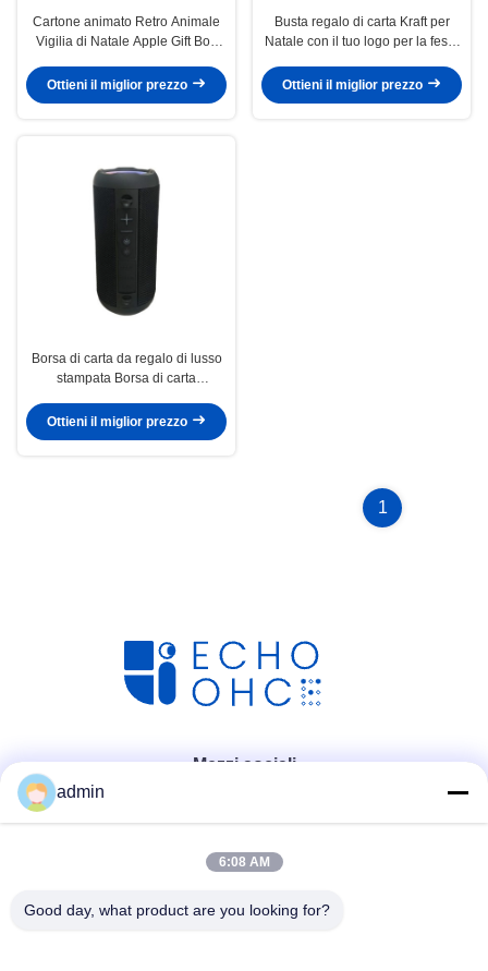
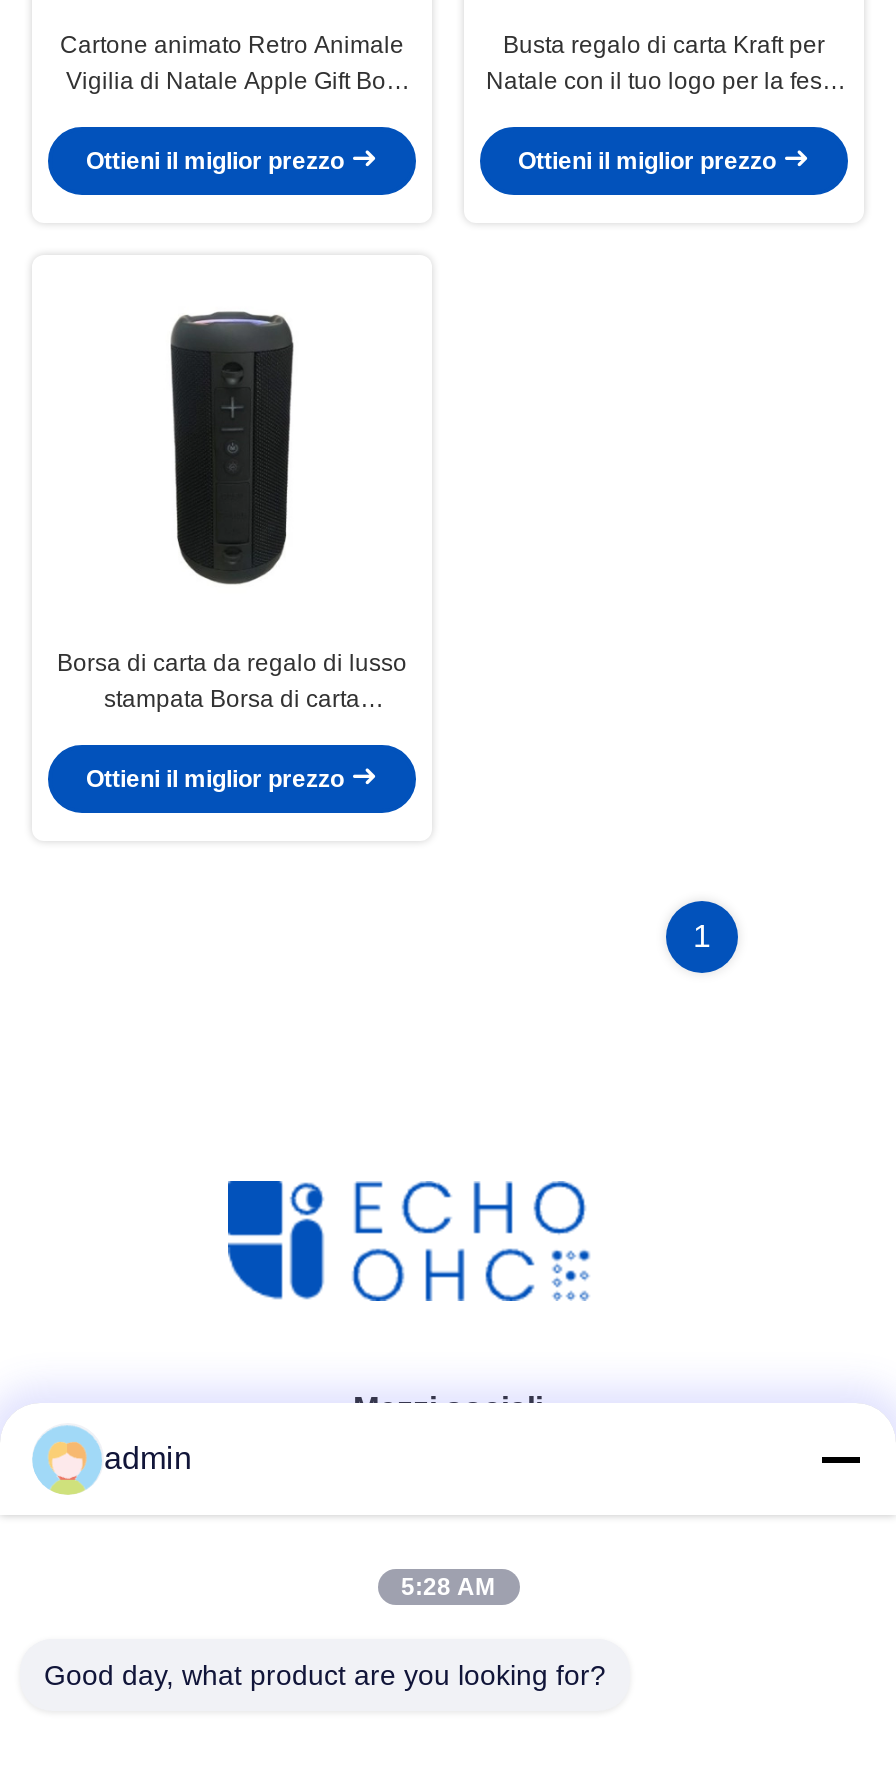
- 6:08 AM
+ 5:28 AM
